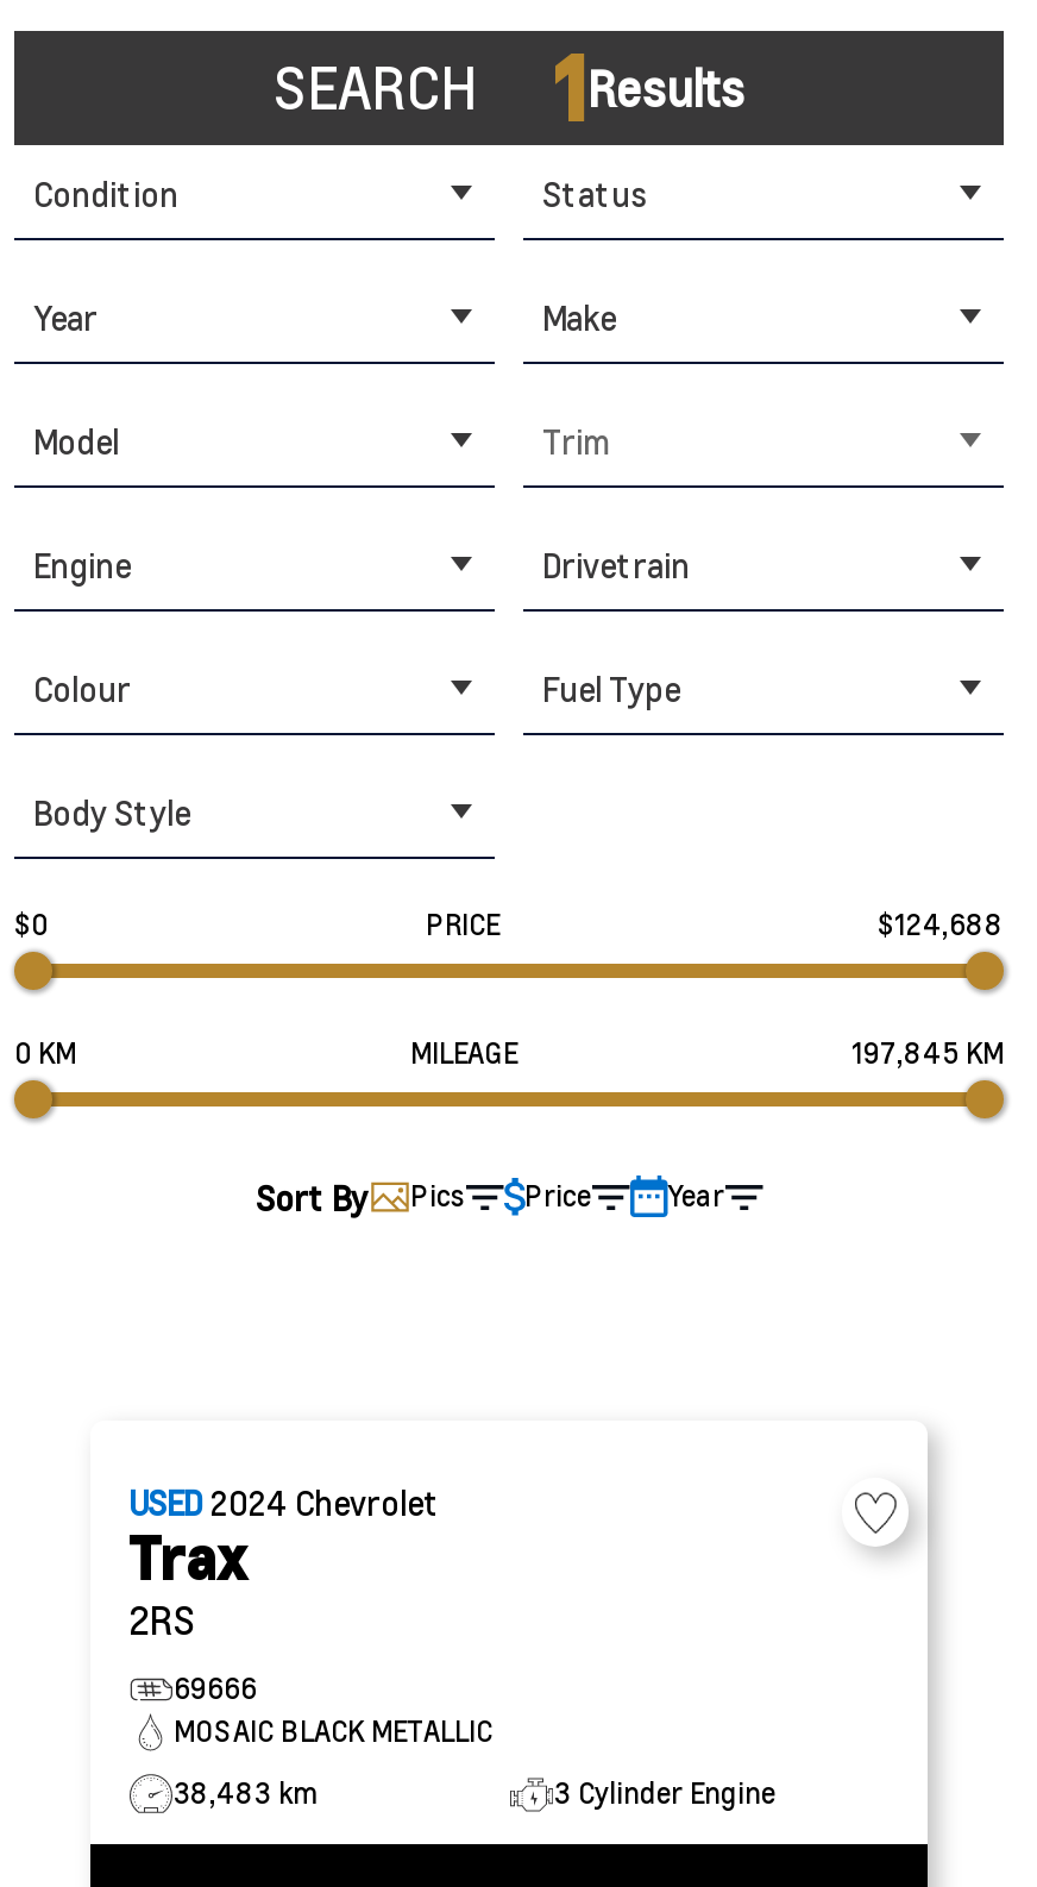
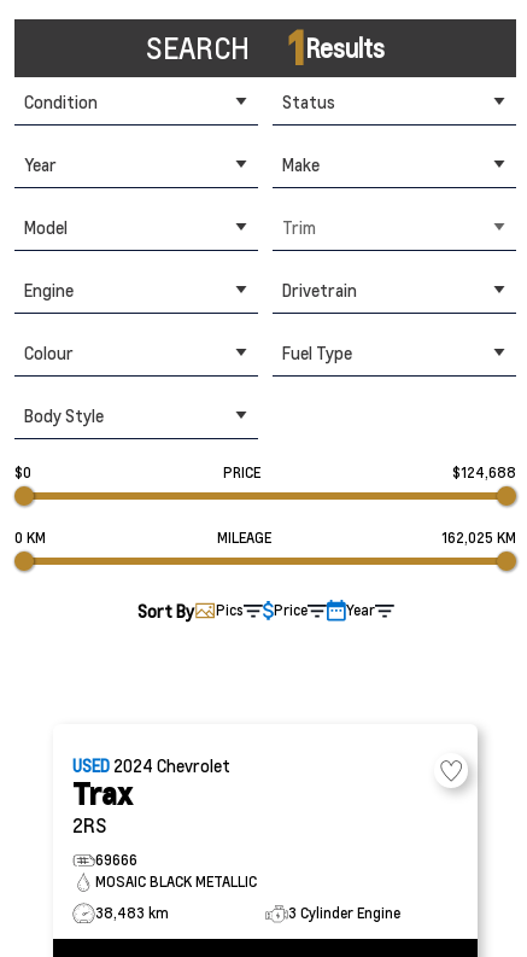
- 197,845 KM
+ 162,025 KM
